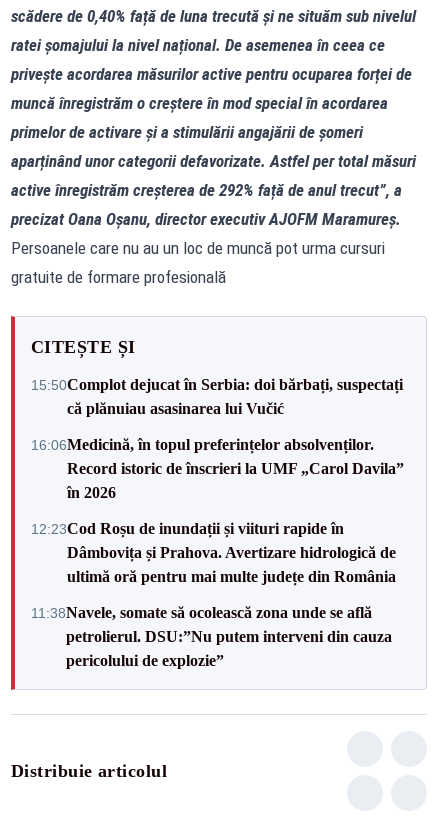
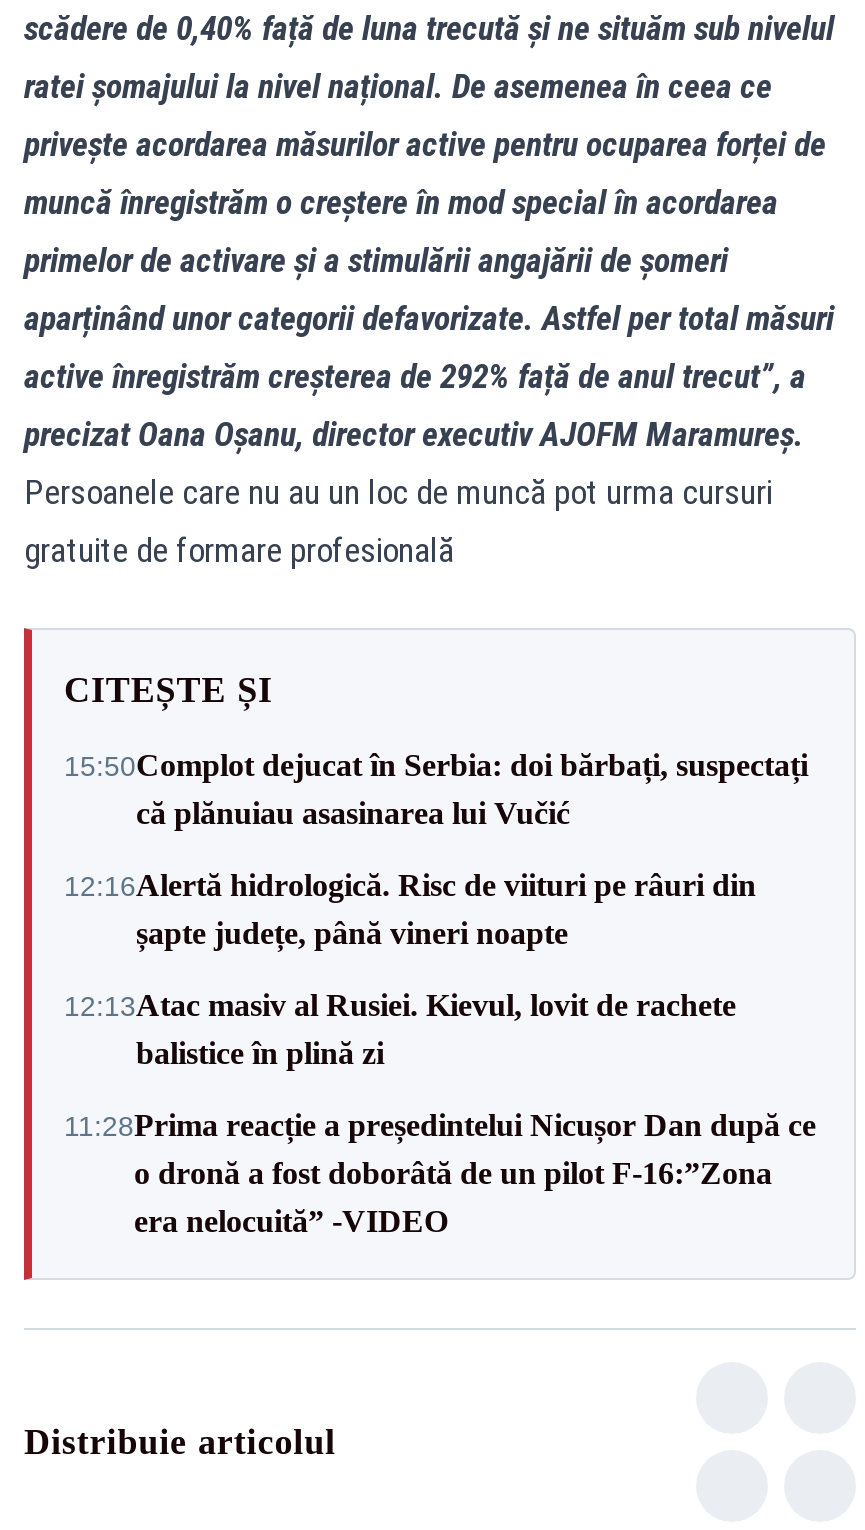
- 16:06Medicină, în topul preferințelor absolvenților.
- Record istoric de înscrieri la UMF „Carol Davila”
- în 2026
+ 12:16Alertă hidrologică. Risc de viituri pe râuri din
+ șapte județe, până vineri noapte

- 12:23Cod Roșu de inundații și viituri rapide în
- Dâmbovița și Prahova. Avertizare hidrologică de
- ultimă oră pentru mai multe județe din România
+ 12:13Atac masiv al Rusiei. Kievul, lovit de rachete
+ balistice în plină zi

- 11:38Navele, somate să ocolească zona unde se află
- petrolierul. DSU:”Nu putem interveni din cauza
- pericolului de explozie”
+ 11:28Prima reacție a președintelui Nicușor Dan după ce
+ o dronă a fost doborâtă de un pilot F-16:”Zona
+ era nelocuită” -VIDEO
